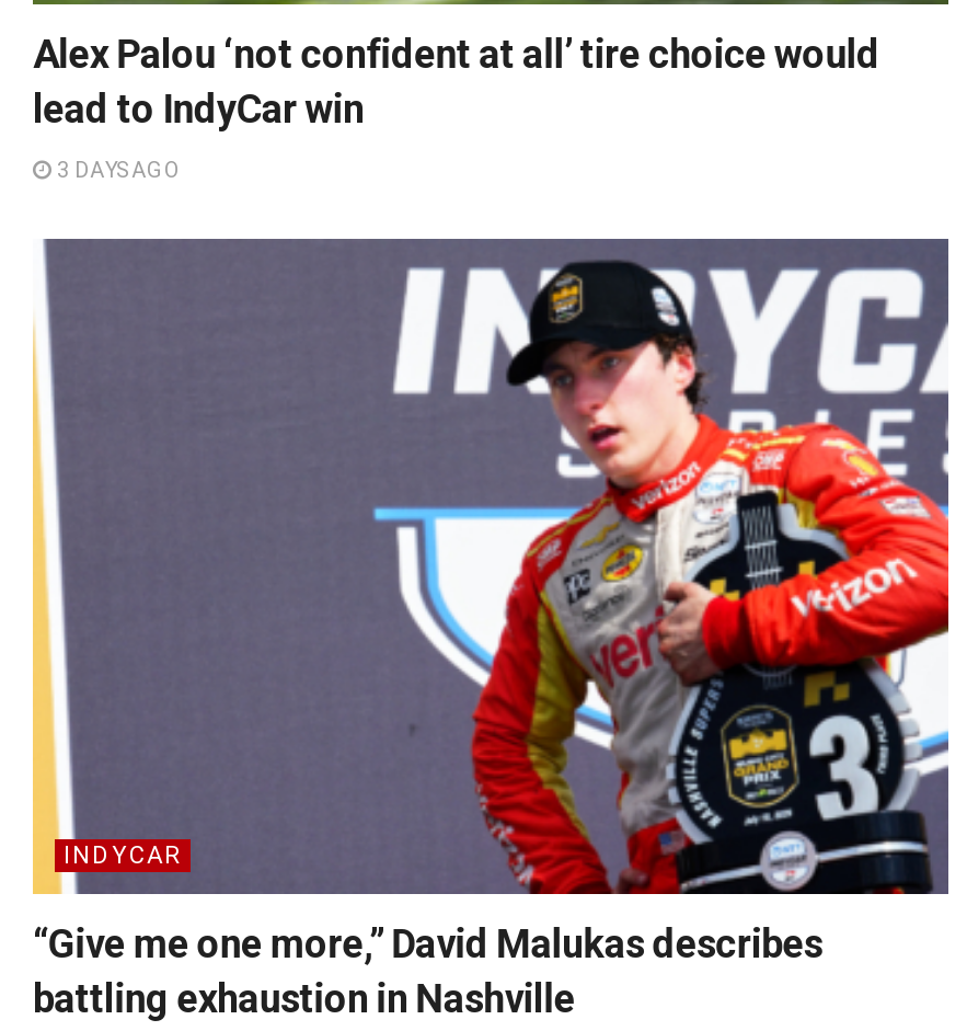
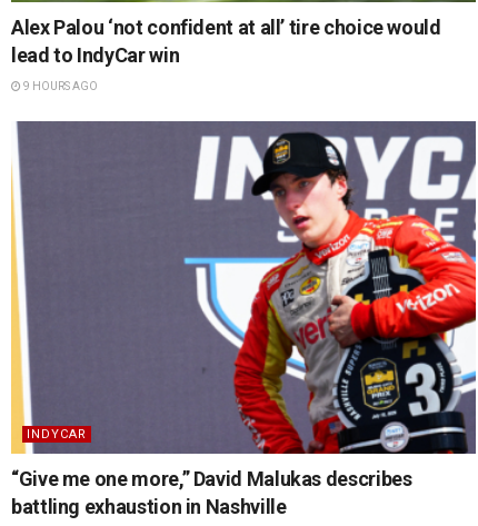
- 3 DAYS AGO
+ 9 HOURS AGO
